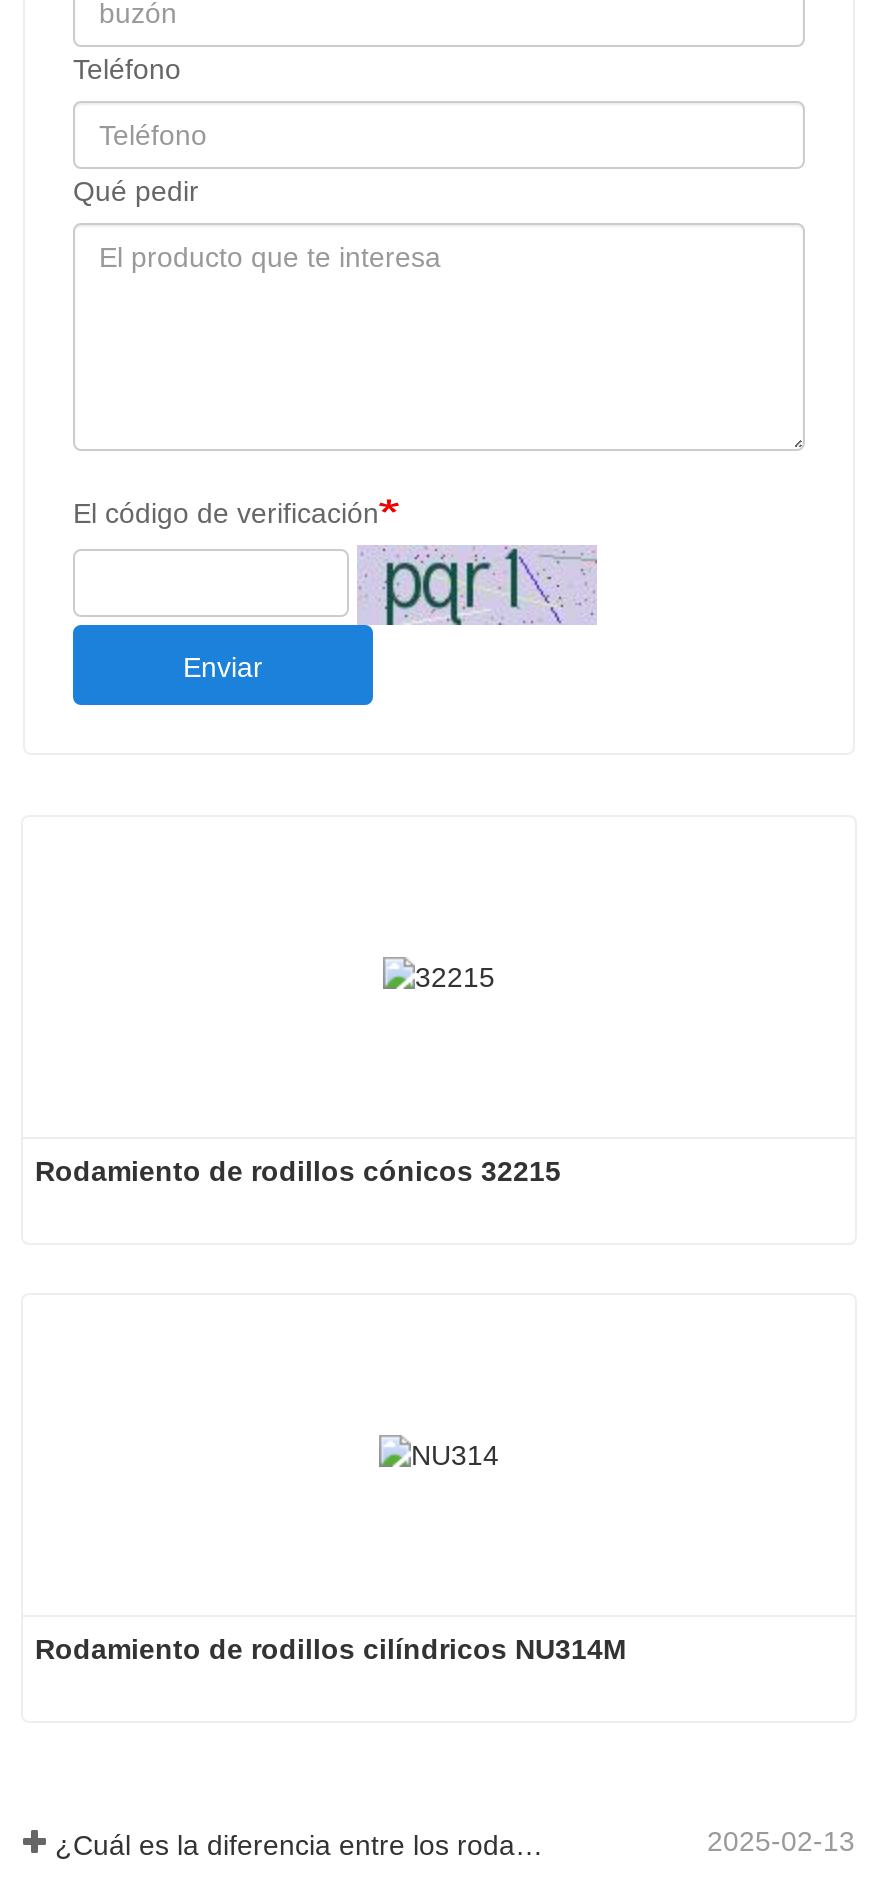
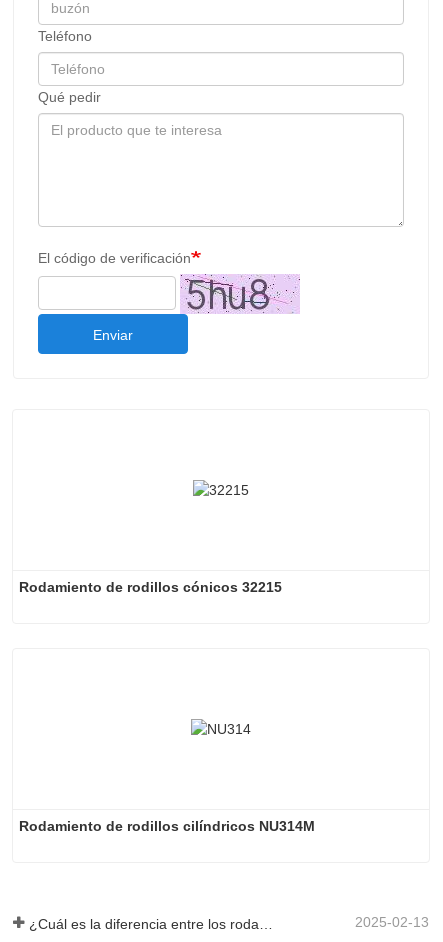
- [image]
+ [image]
